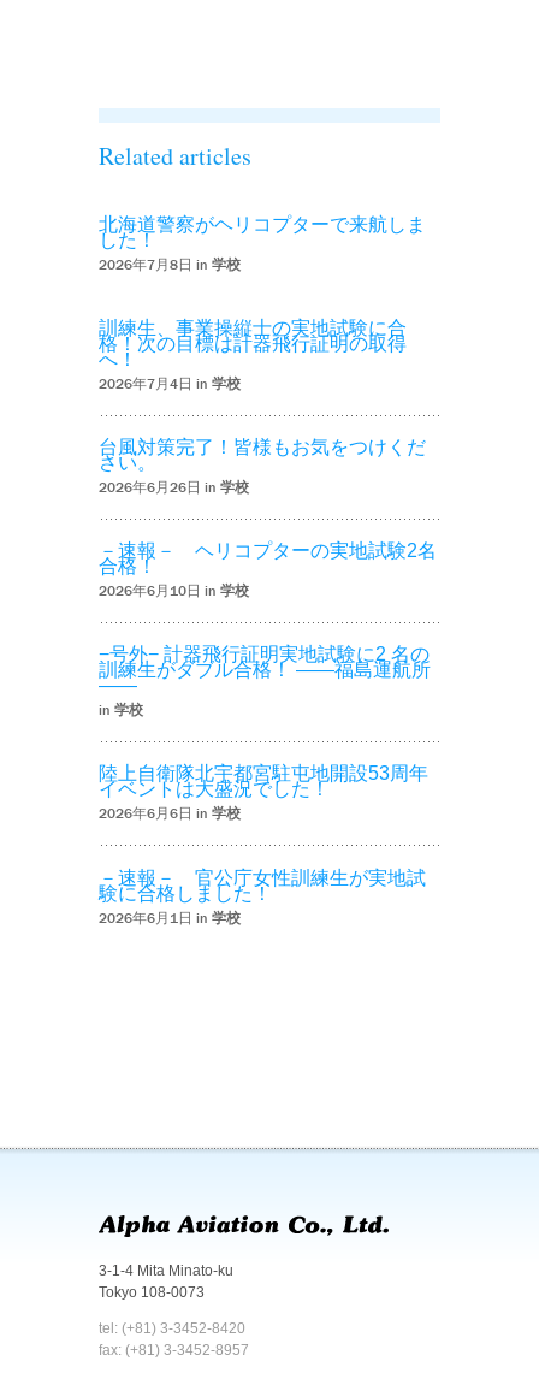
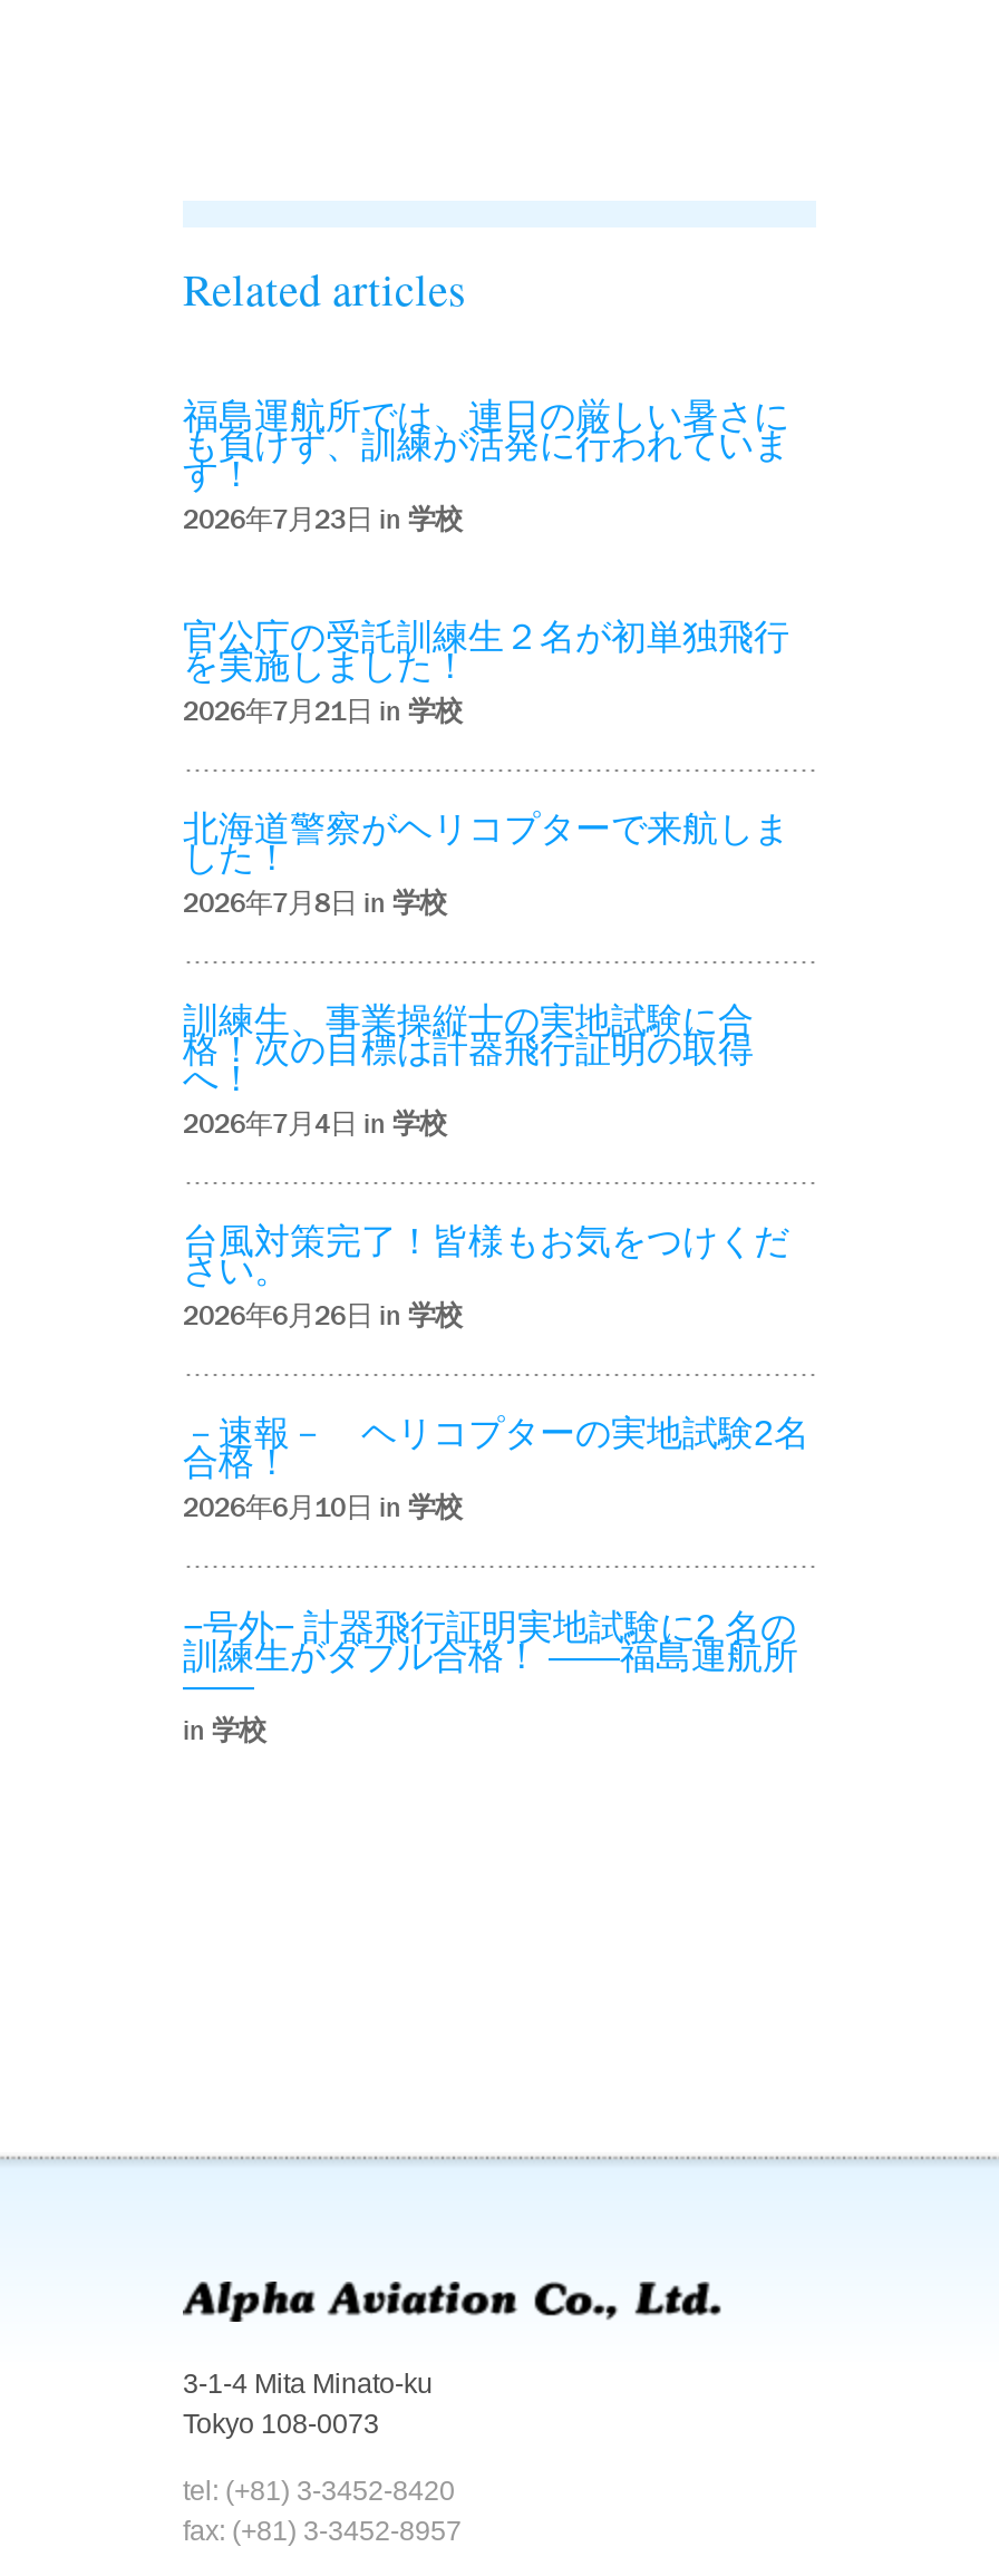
+ 福島運航所では、連日の厳しい暑さに
+ も負けず、訓練が活発に行われていま
+ す！
+ 2026年7月23日 in学校
+ 官公庁の受託訓練生２名が初単独飛行
+ を実施しました！
+ 2026年7月21日 in学校

moved down: 北海道警察がヘリコプターで来航しま | した！ | 2026年7月8日 in学校 | ... | 2026年6月10日 in学校 | in学校

- 陸上自衛隊北宇都宮駐屯地開設53周年
- イベントは大盛況でした！
- 2026年6月6日 in学校
- －速報－ 官公庁女性訓練生が実地試
- 験に合格しました！
- 2026年6月1日 in学校
